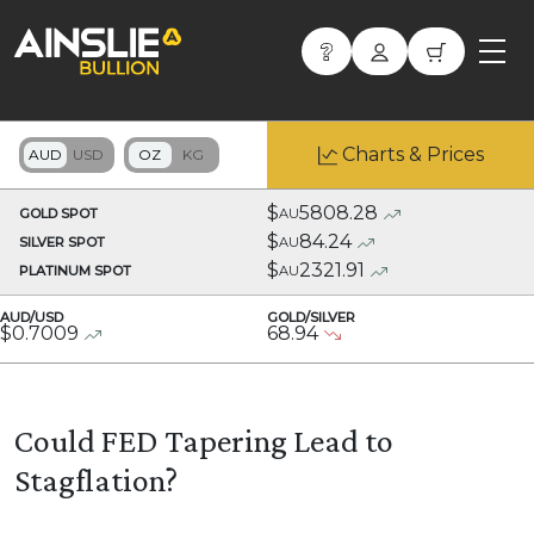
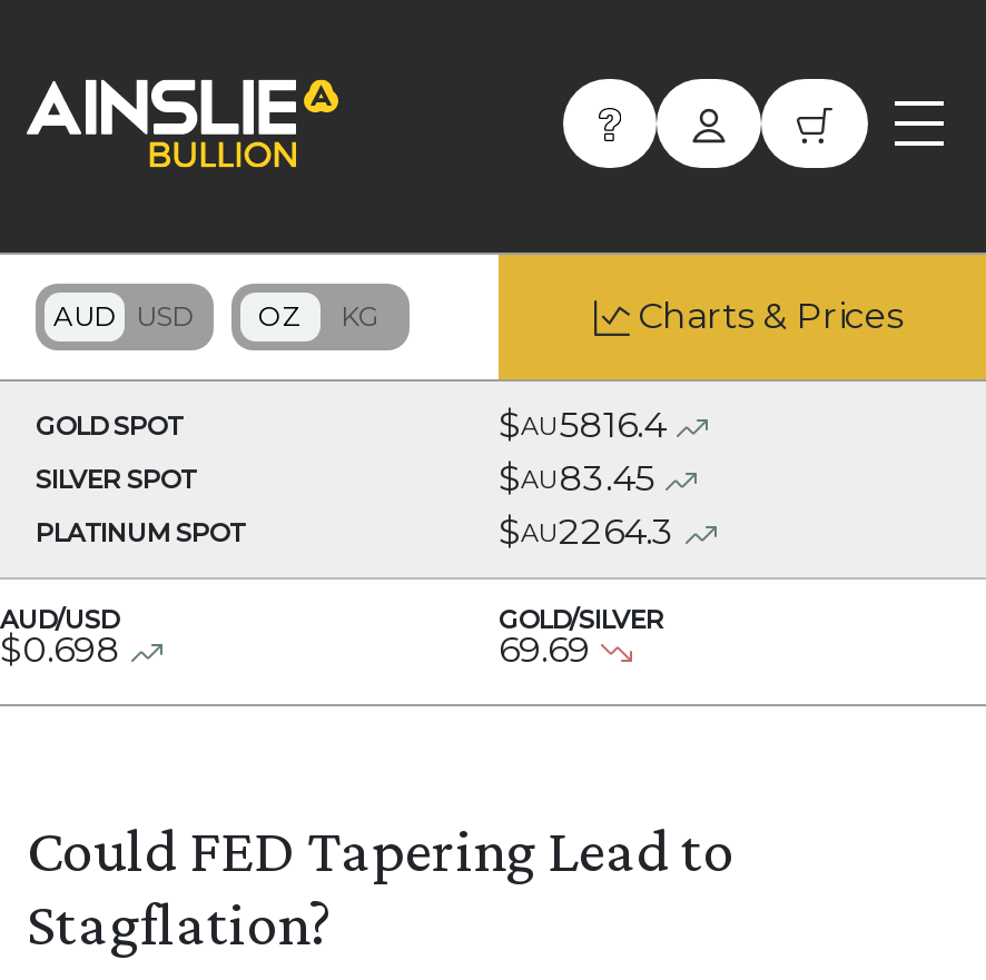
- $AU5808.28
+ $AU5816.4

- $AU84.24
+ $AU83.45

- $AU2321.91
+ $AU2264.3

- $0.7009
+ $0.698

- 68.94
+ 69.69
